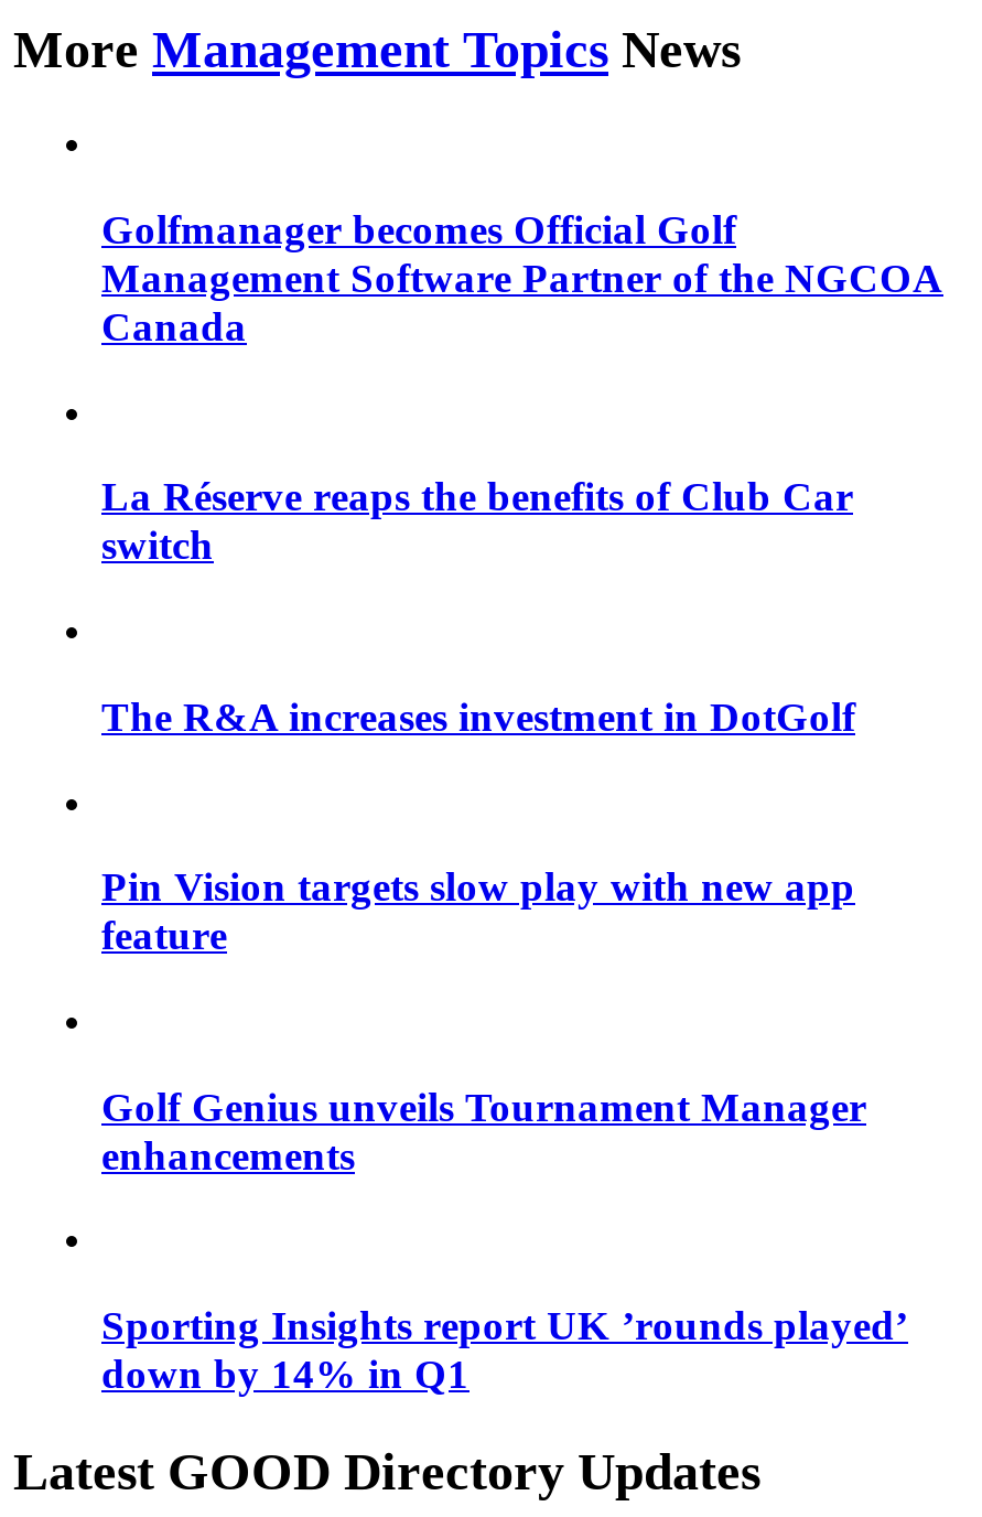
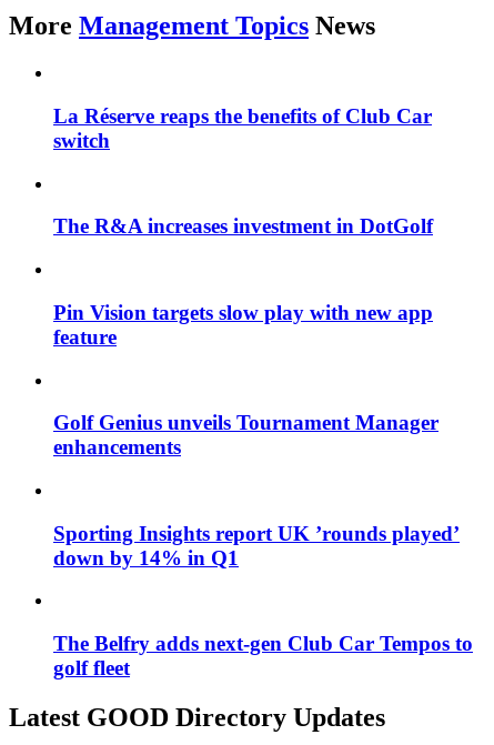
- Golfmanager becomes Official Golf
- Management Software Partner of the NGCOA
- Canada

moved up: La Réserve reaps the benefits of Club Car | switch | The R&A increases investment in DotGolf | ... | Sporting Insights report UK ’rounds played’ | down by 14% in Q1

+ The Belfry adds next-gen Club Car Tempos to
+ golf fleet
